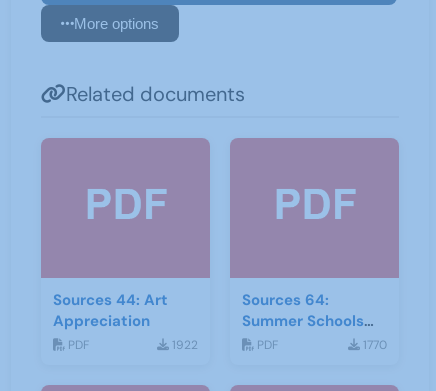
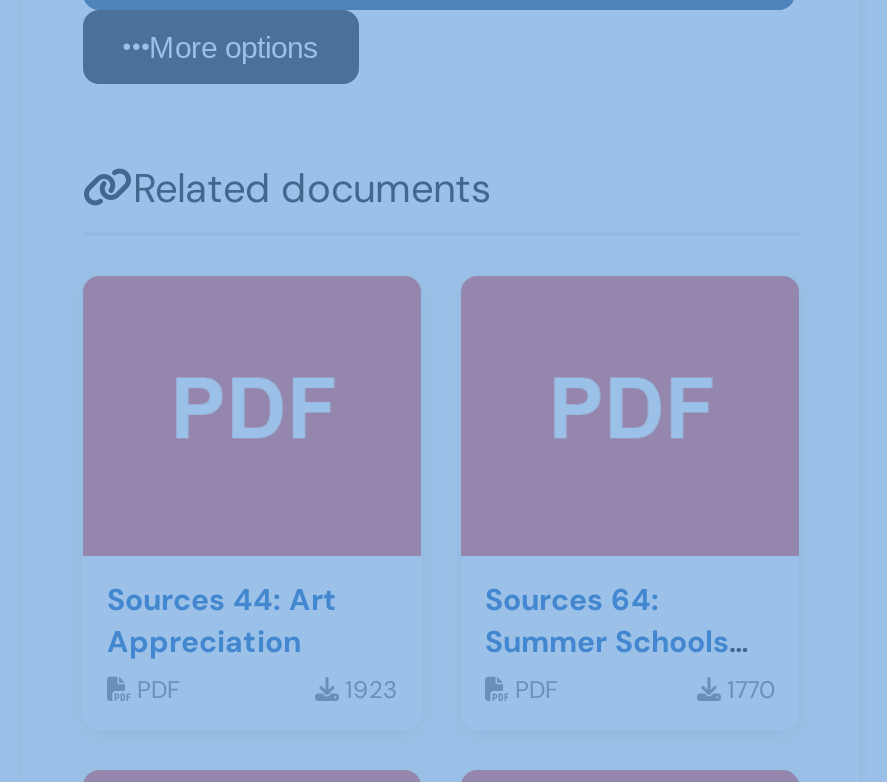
- 1922
+ 1923
